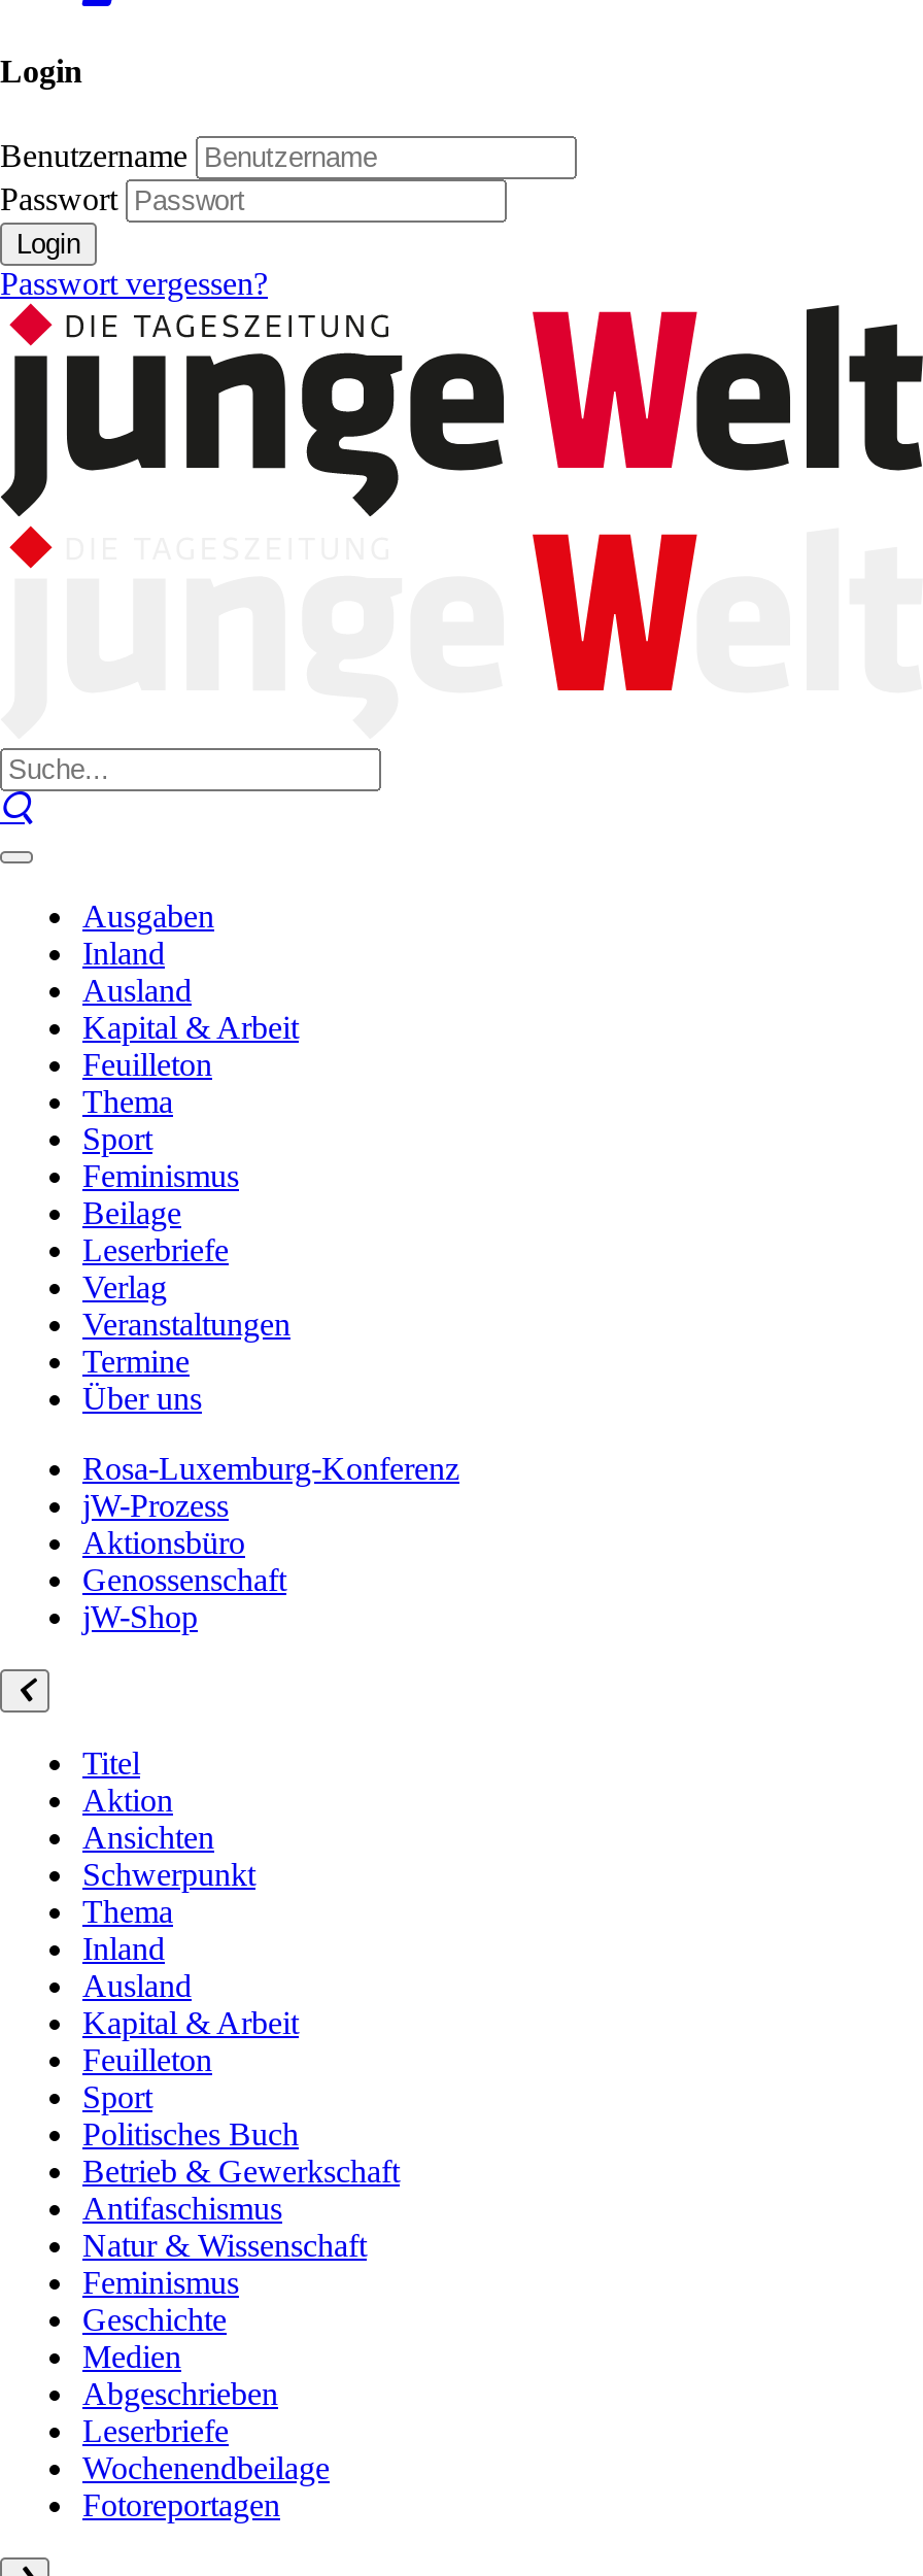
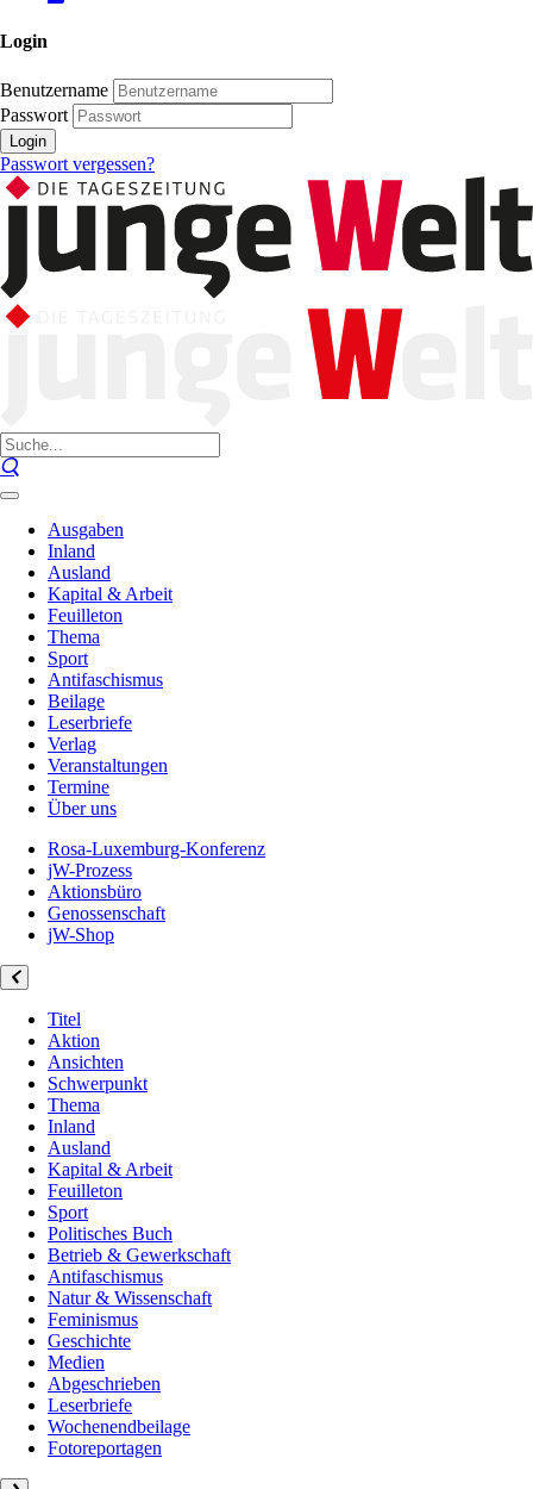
- Feminismus
+ Antifaschismus
